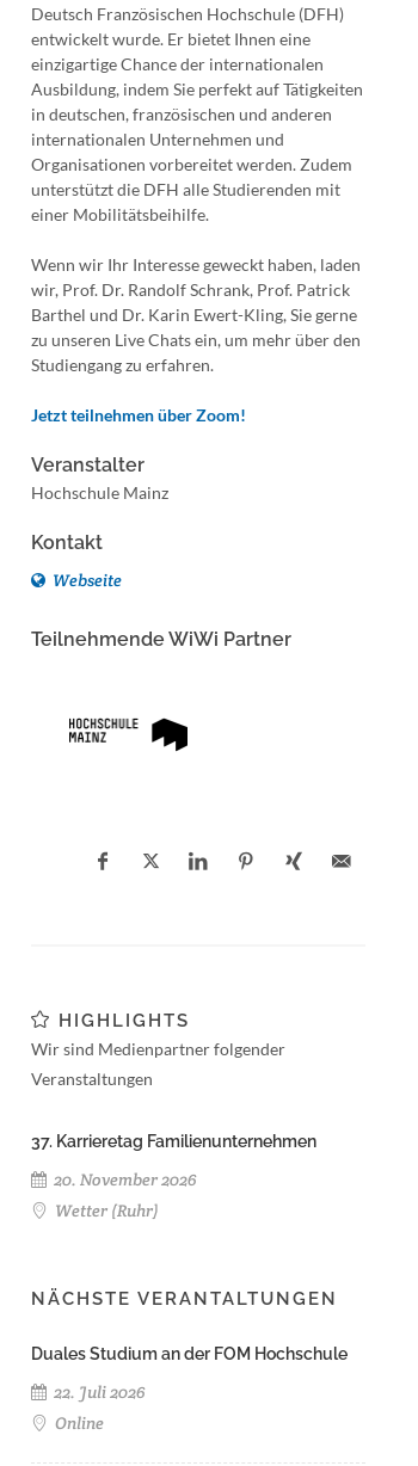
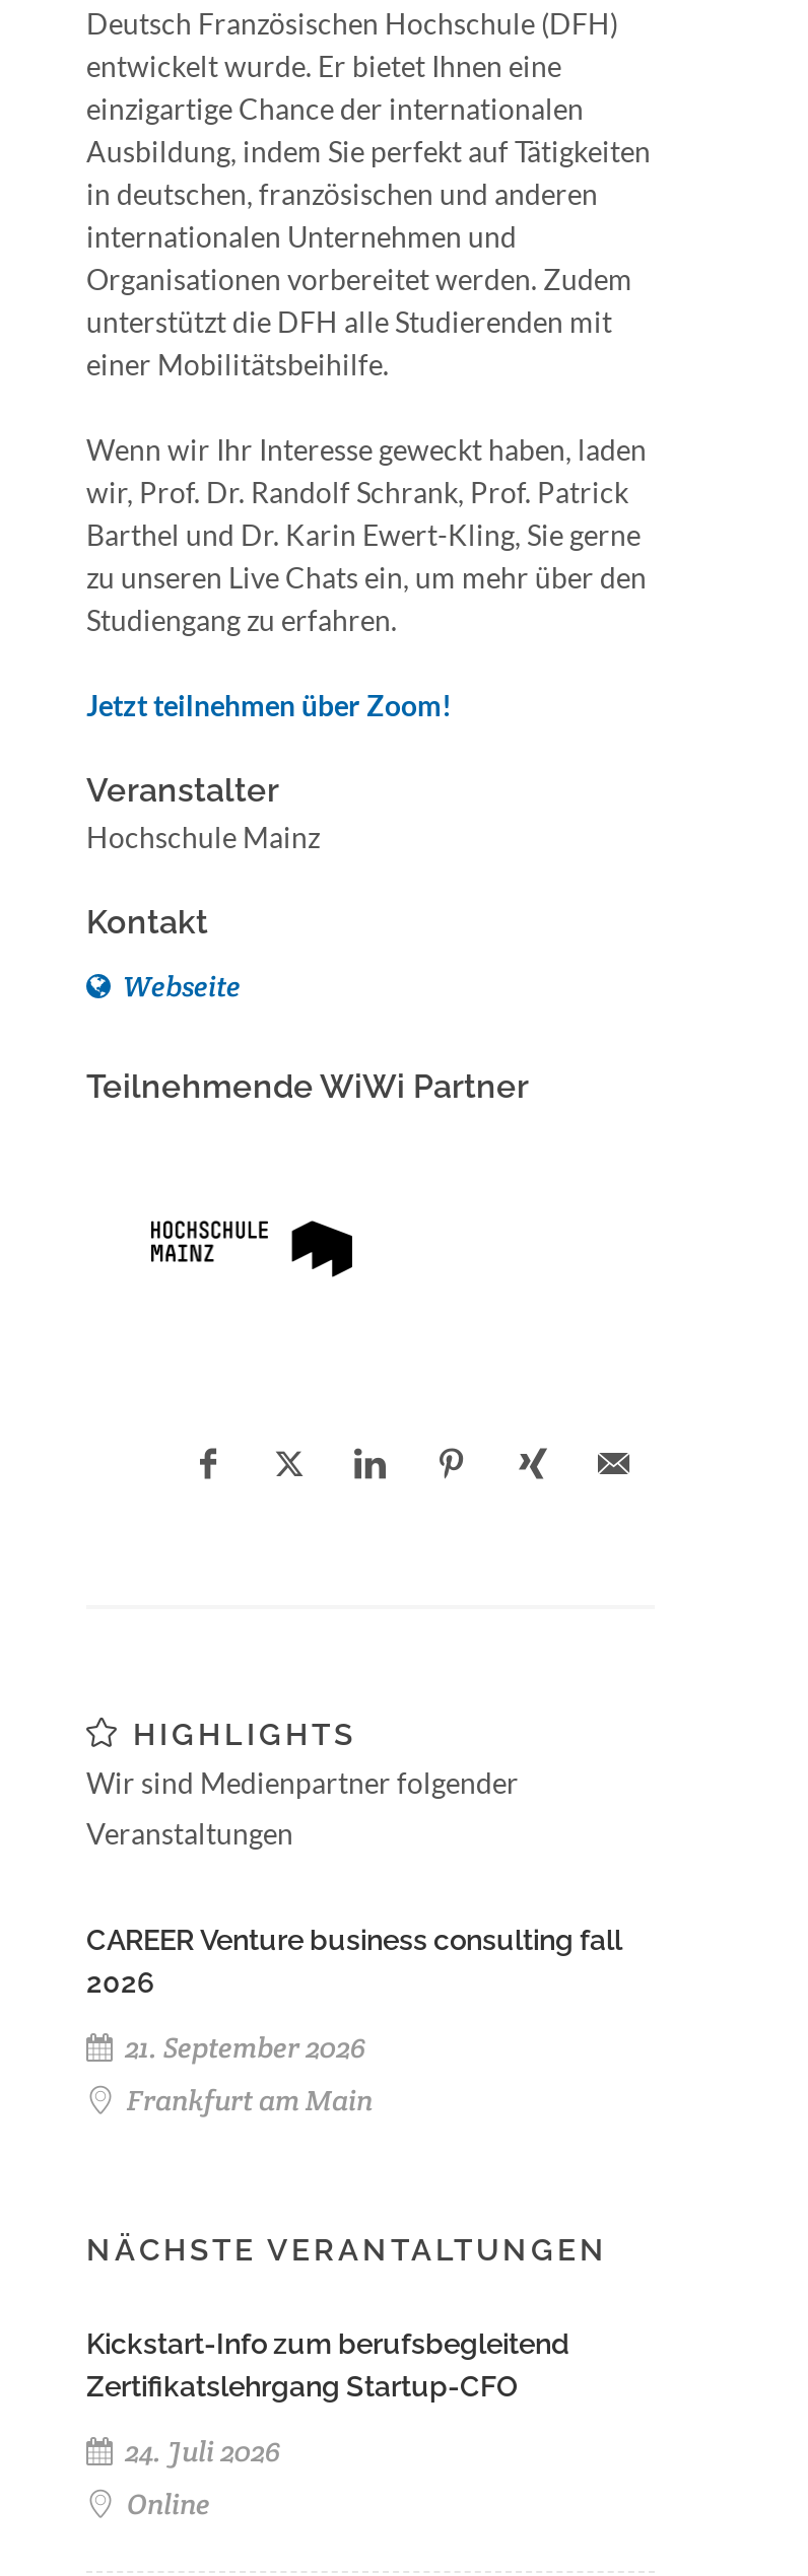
- 37. Karrieretag Familienunternehmen
+ CAREER Venture business consulting fall
+ 2026

- 20. November 2026
- Wetter (Ruhr)
+ 21. September 2026
+ Frankfurt am Main

- Duales Studium an der FOM Hochschule
+ Kickstart-Info zum berufsbegleitend
+ Zertifikatslehrgang Startup-CFO

- 22. Juli 2026
+ 24. Juli 2026
